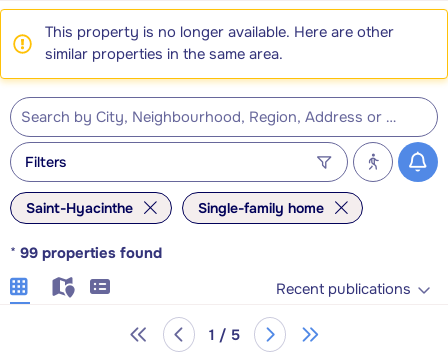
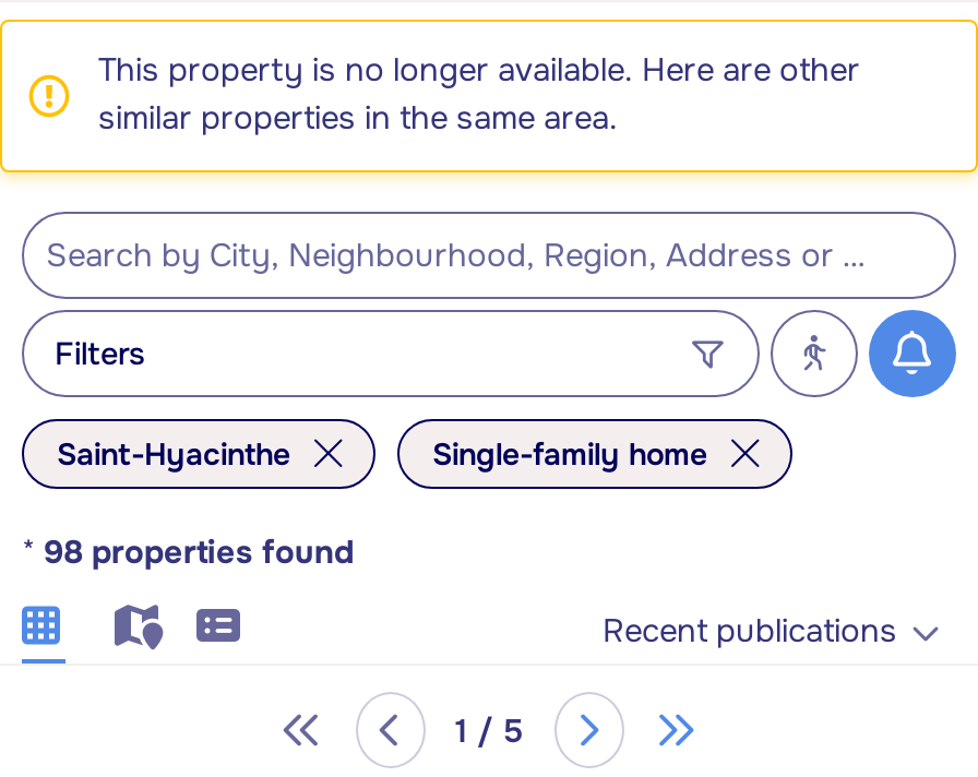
- * 99 properties found
+ * 98 properties found
